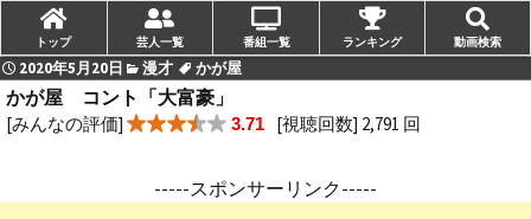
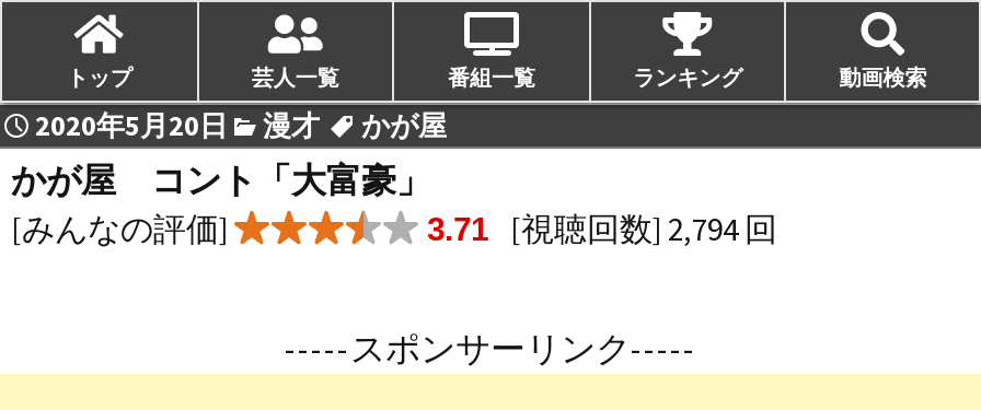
- 3.71 [視聴回数] 2,791 回
+ 3.71 [視聴回数] 2,794 回
